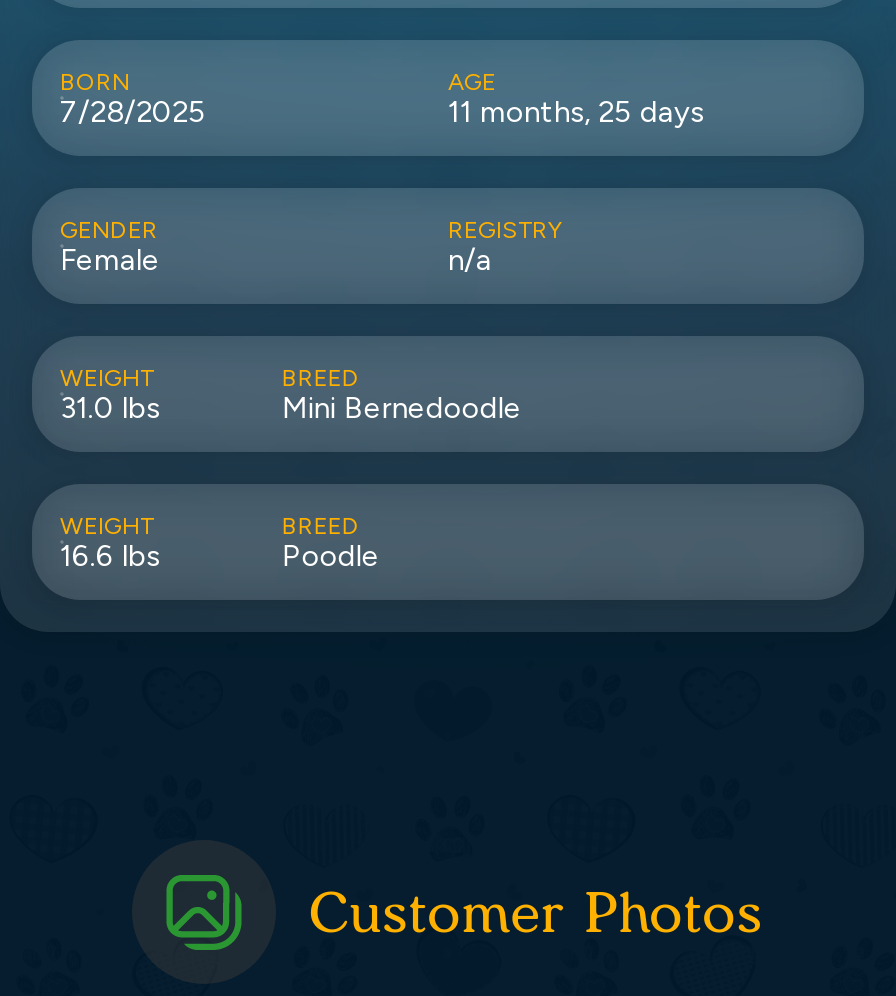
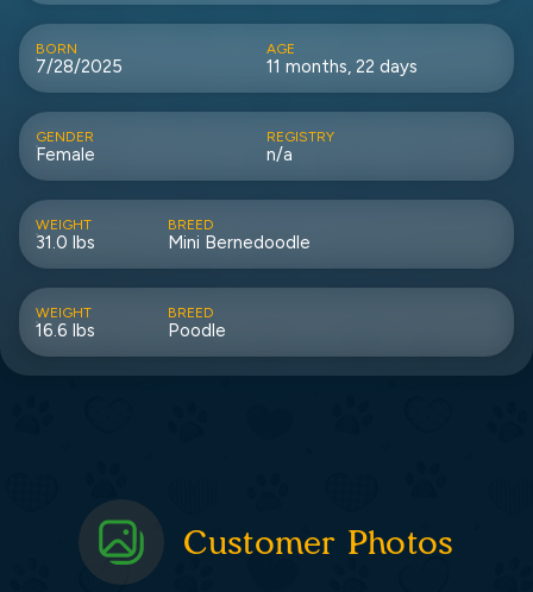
- 11 months, 25 days
+ 11 months, 22 days
